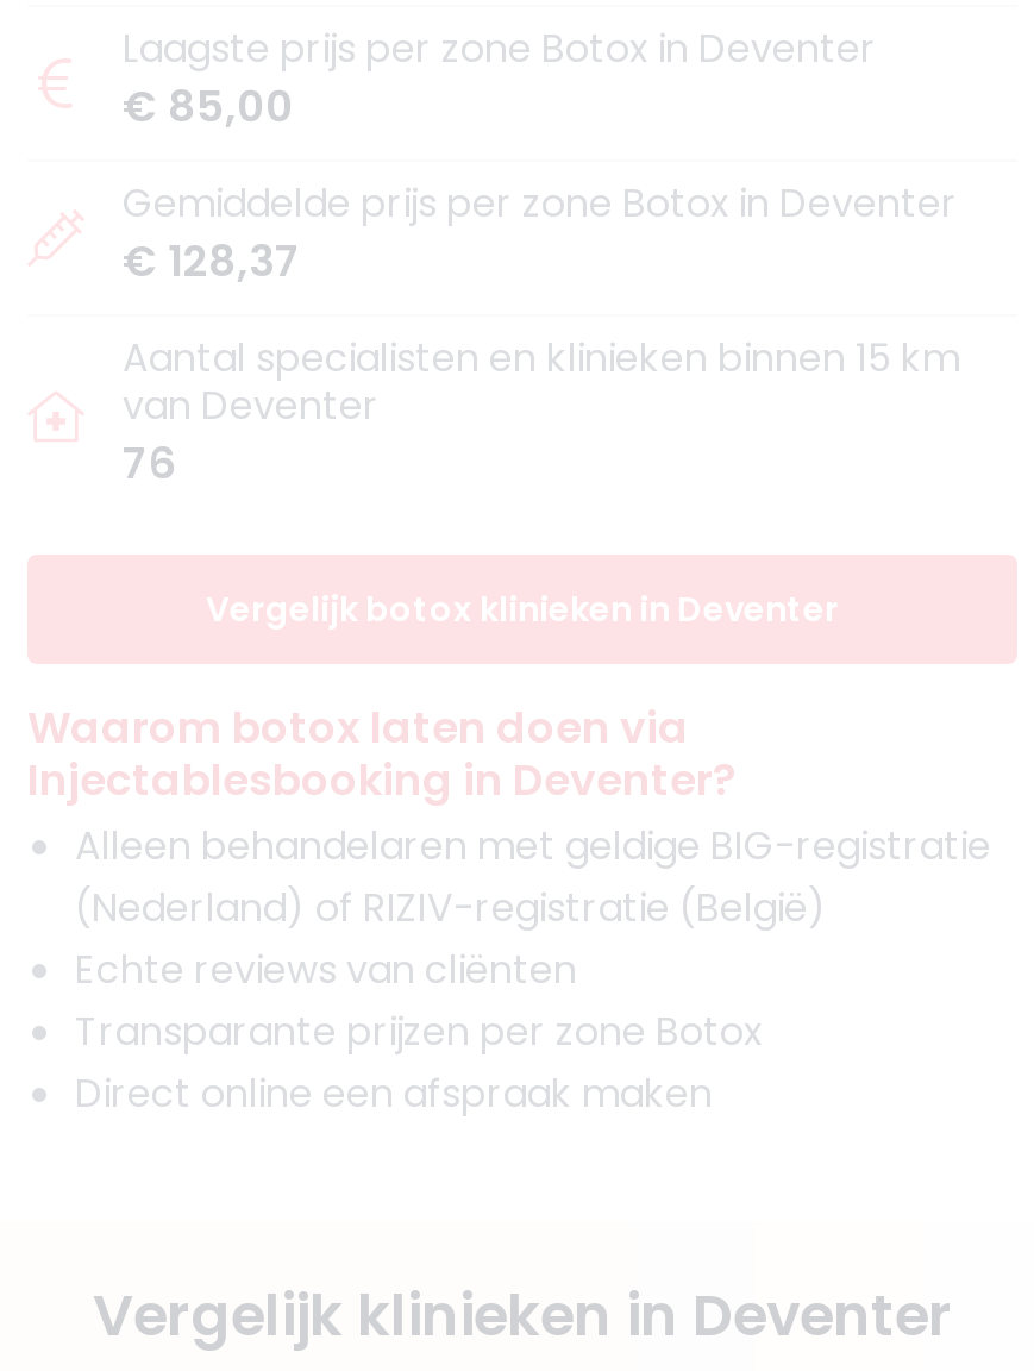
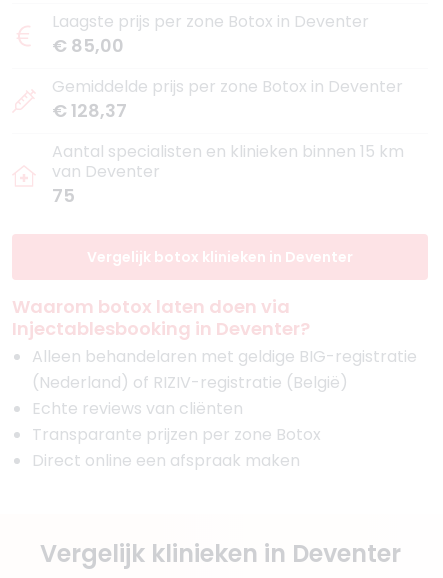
- 76
+ 75
